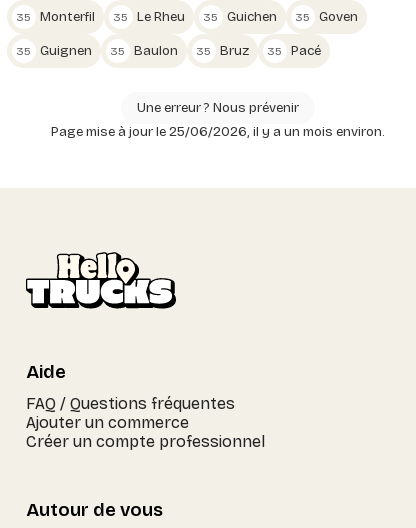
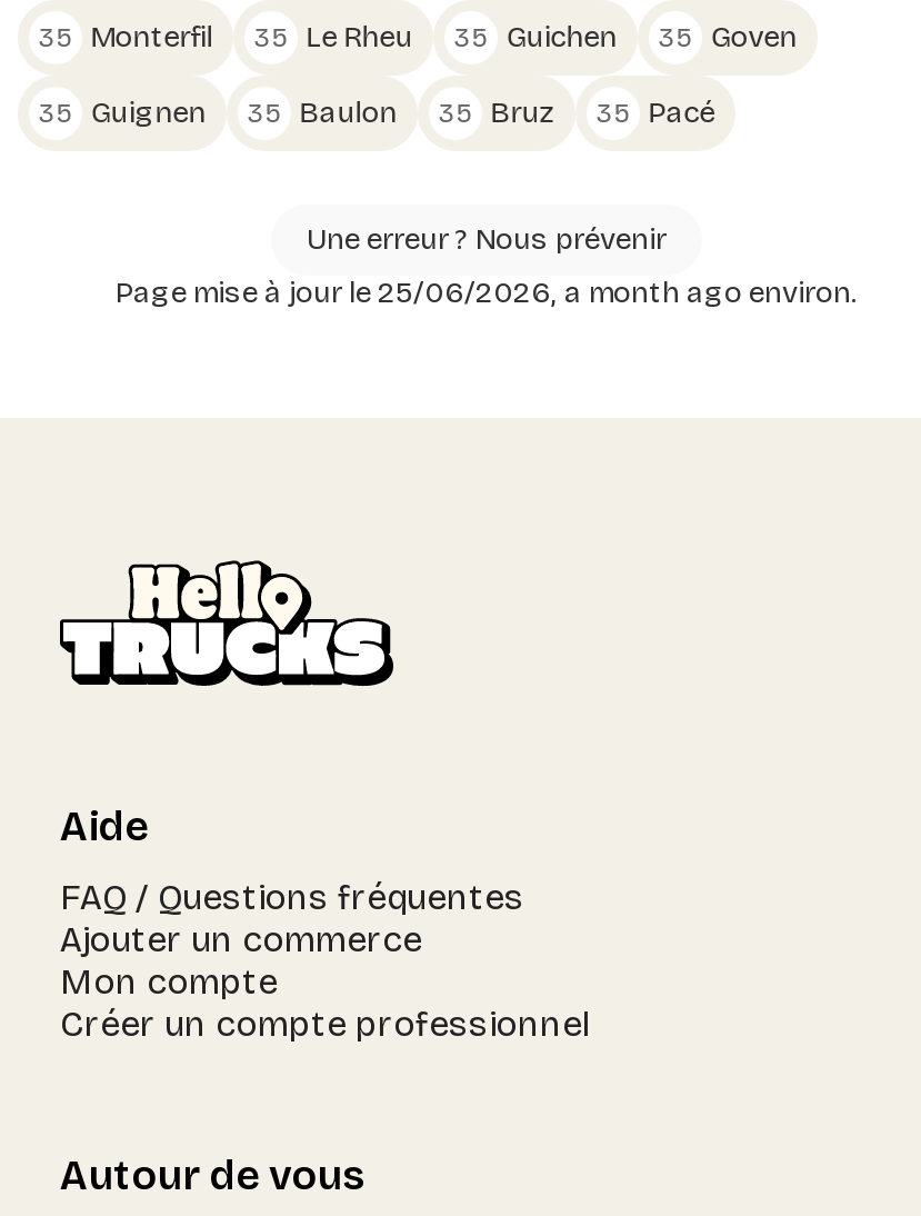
- Page mise à jour le 25/06/2026, il y a un mois environ.
+ Page mise à jour le 25/06/2026, a month ago environ.

+ Mon compte
